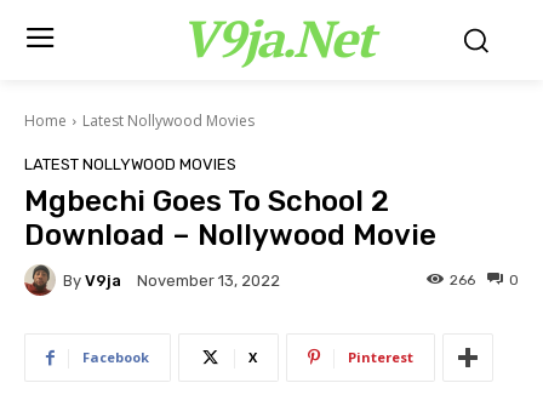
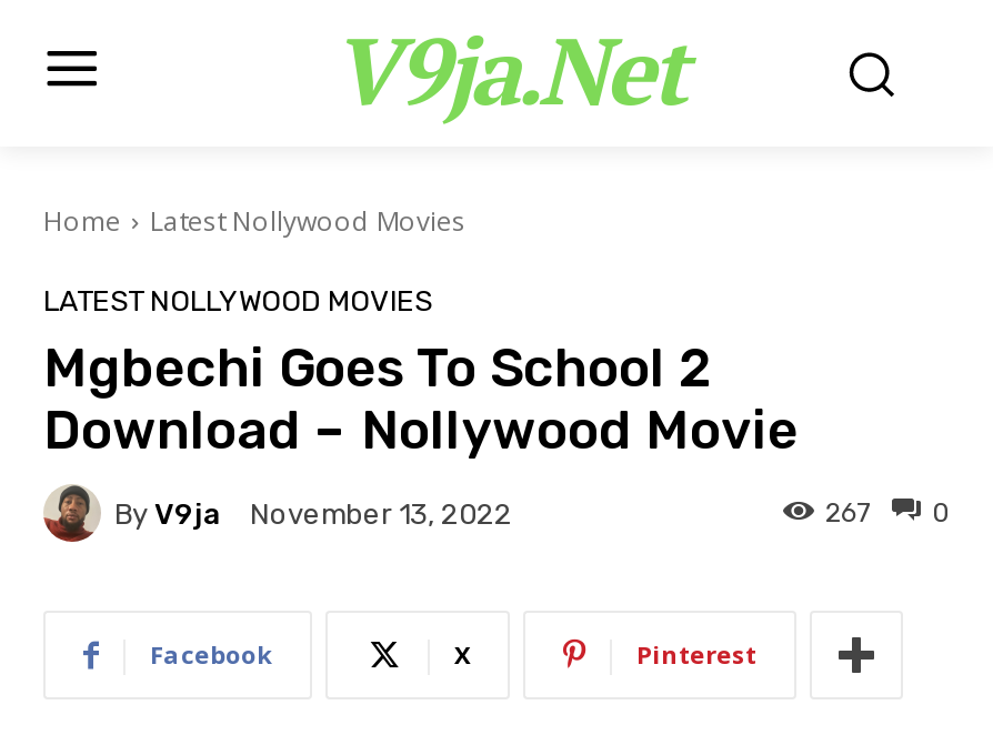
- 266 0
+ 267 0
